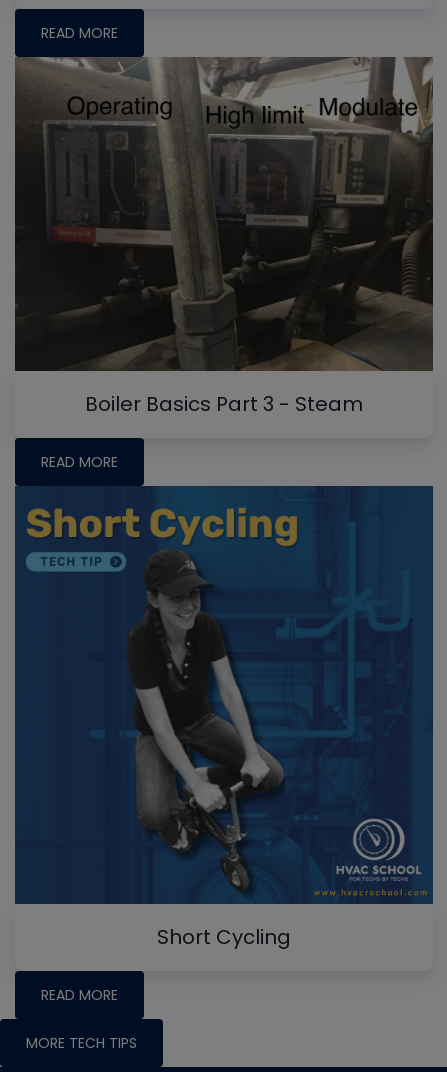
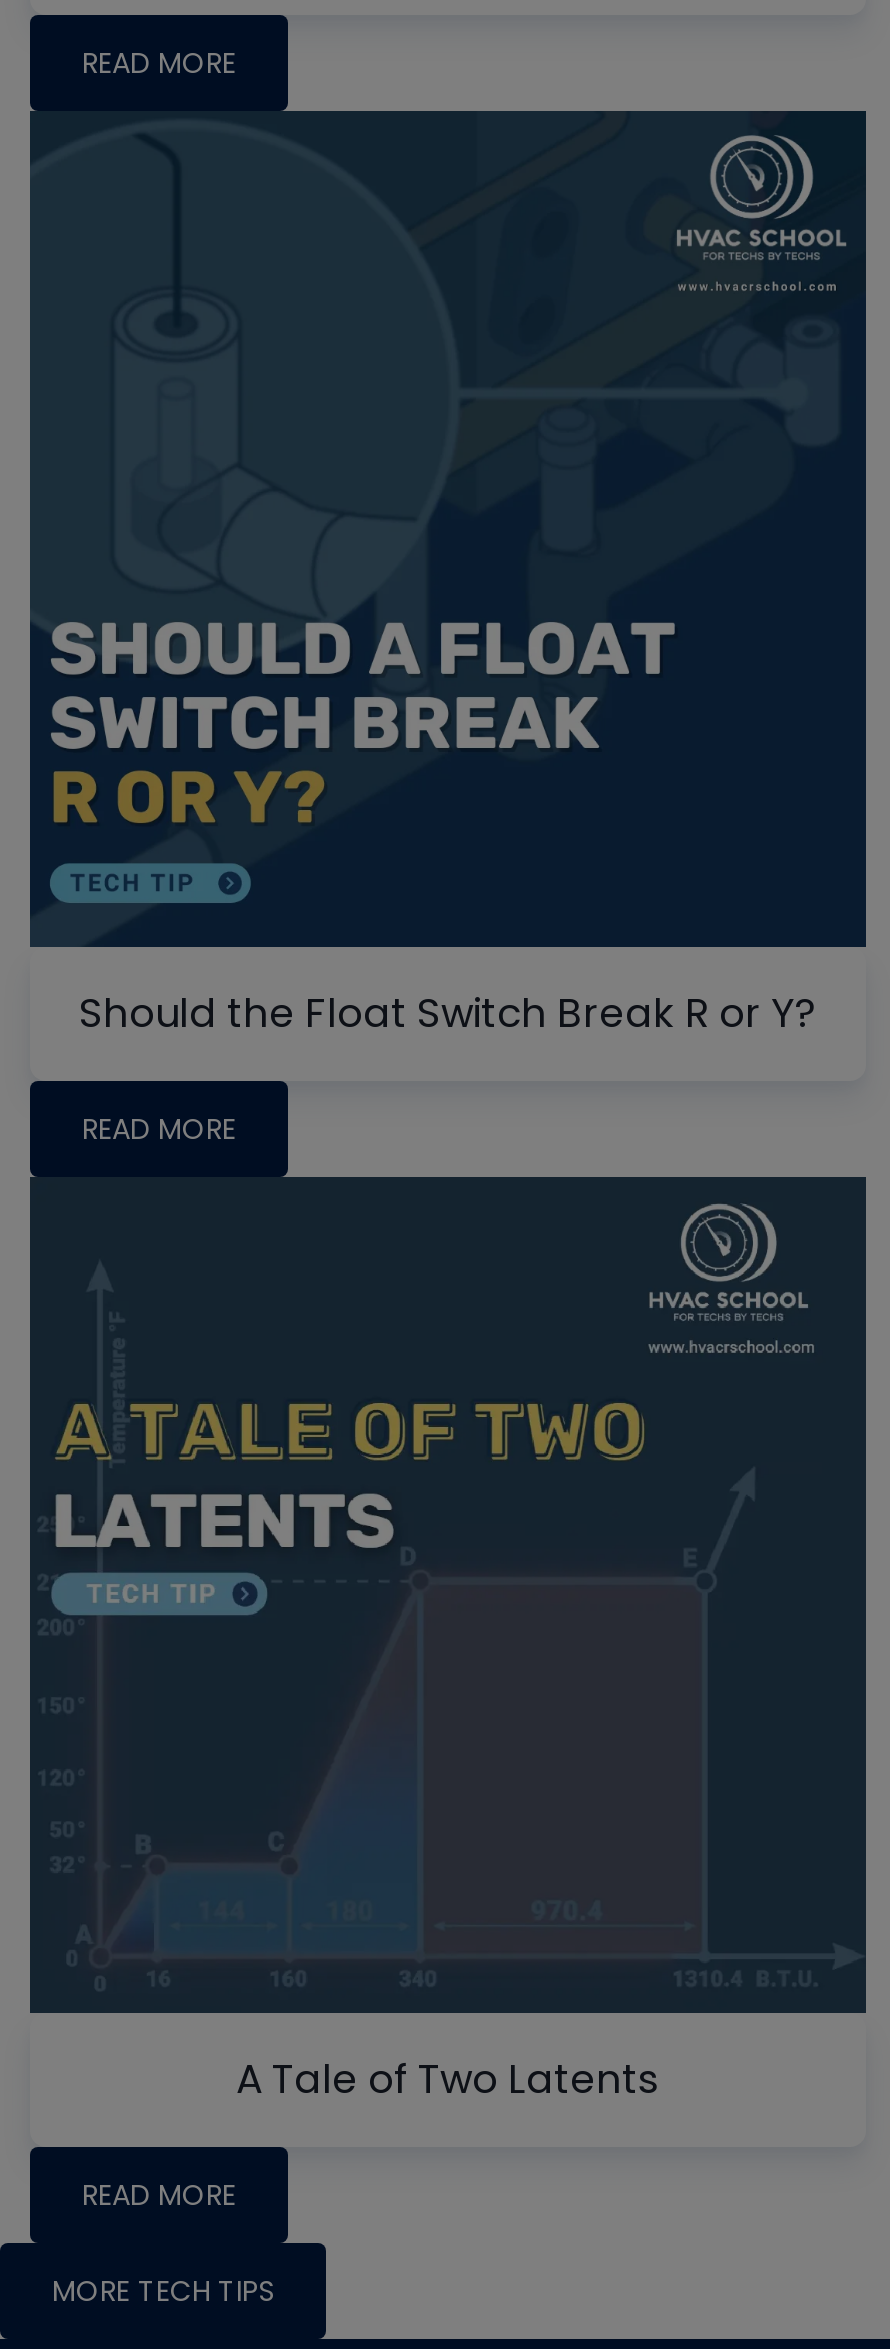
- [image]
- Boiler Basics Part 3 - Steam
+ [image]
+ Should the Float Switch Break R or Y?

- [image]
- Short Cycling
+ [image]
+ A Tale of Two Latents
